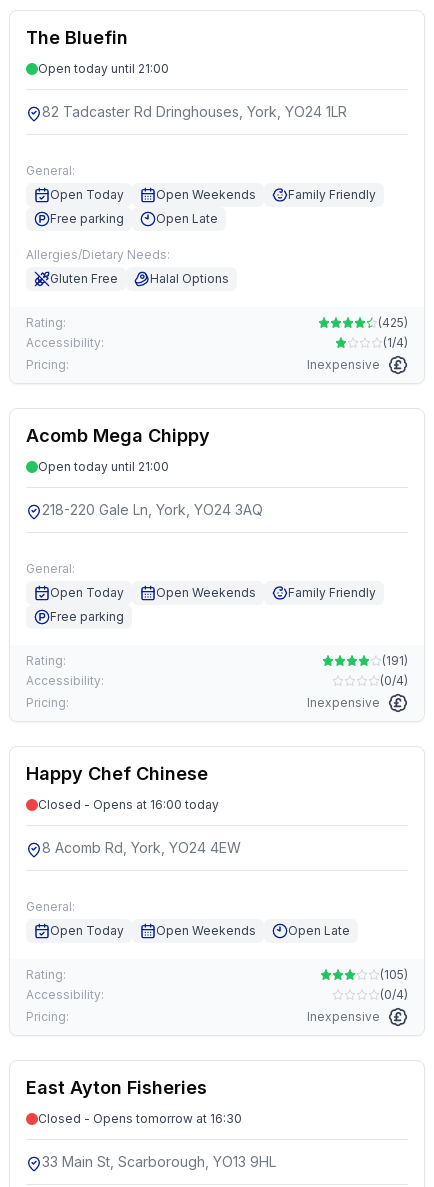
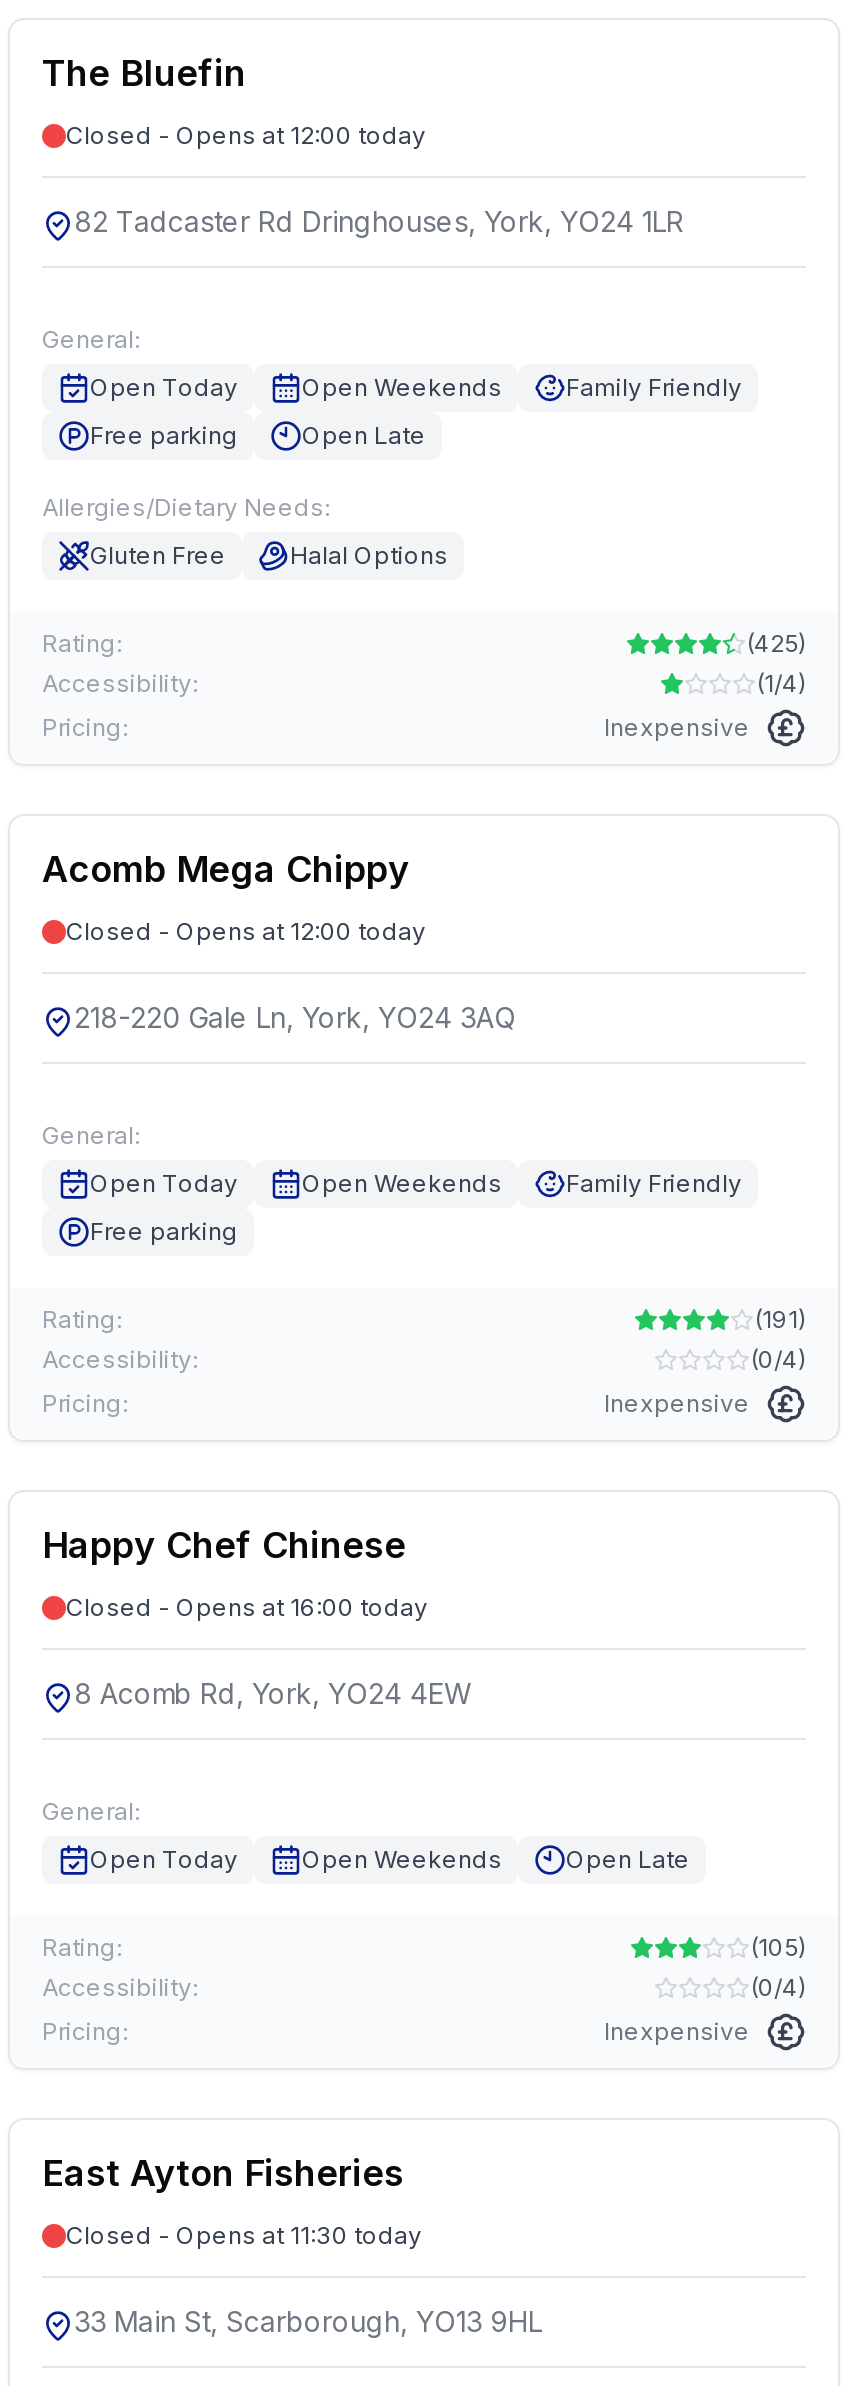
- Open today until 21:00
+ Closed - Opens at 12:00 today

- Open today until 21:00
+ Closed - Opens at 12:00 today

- Closed - Opens tomorrow at 16:30
+ Closed - Opens at 11:30 today
